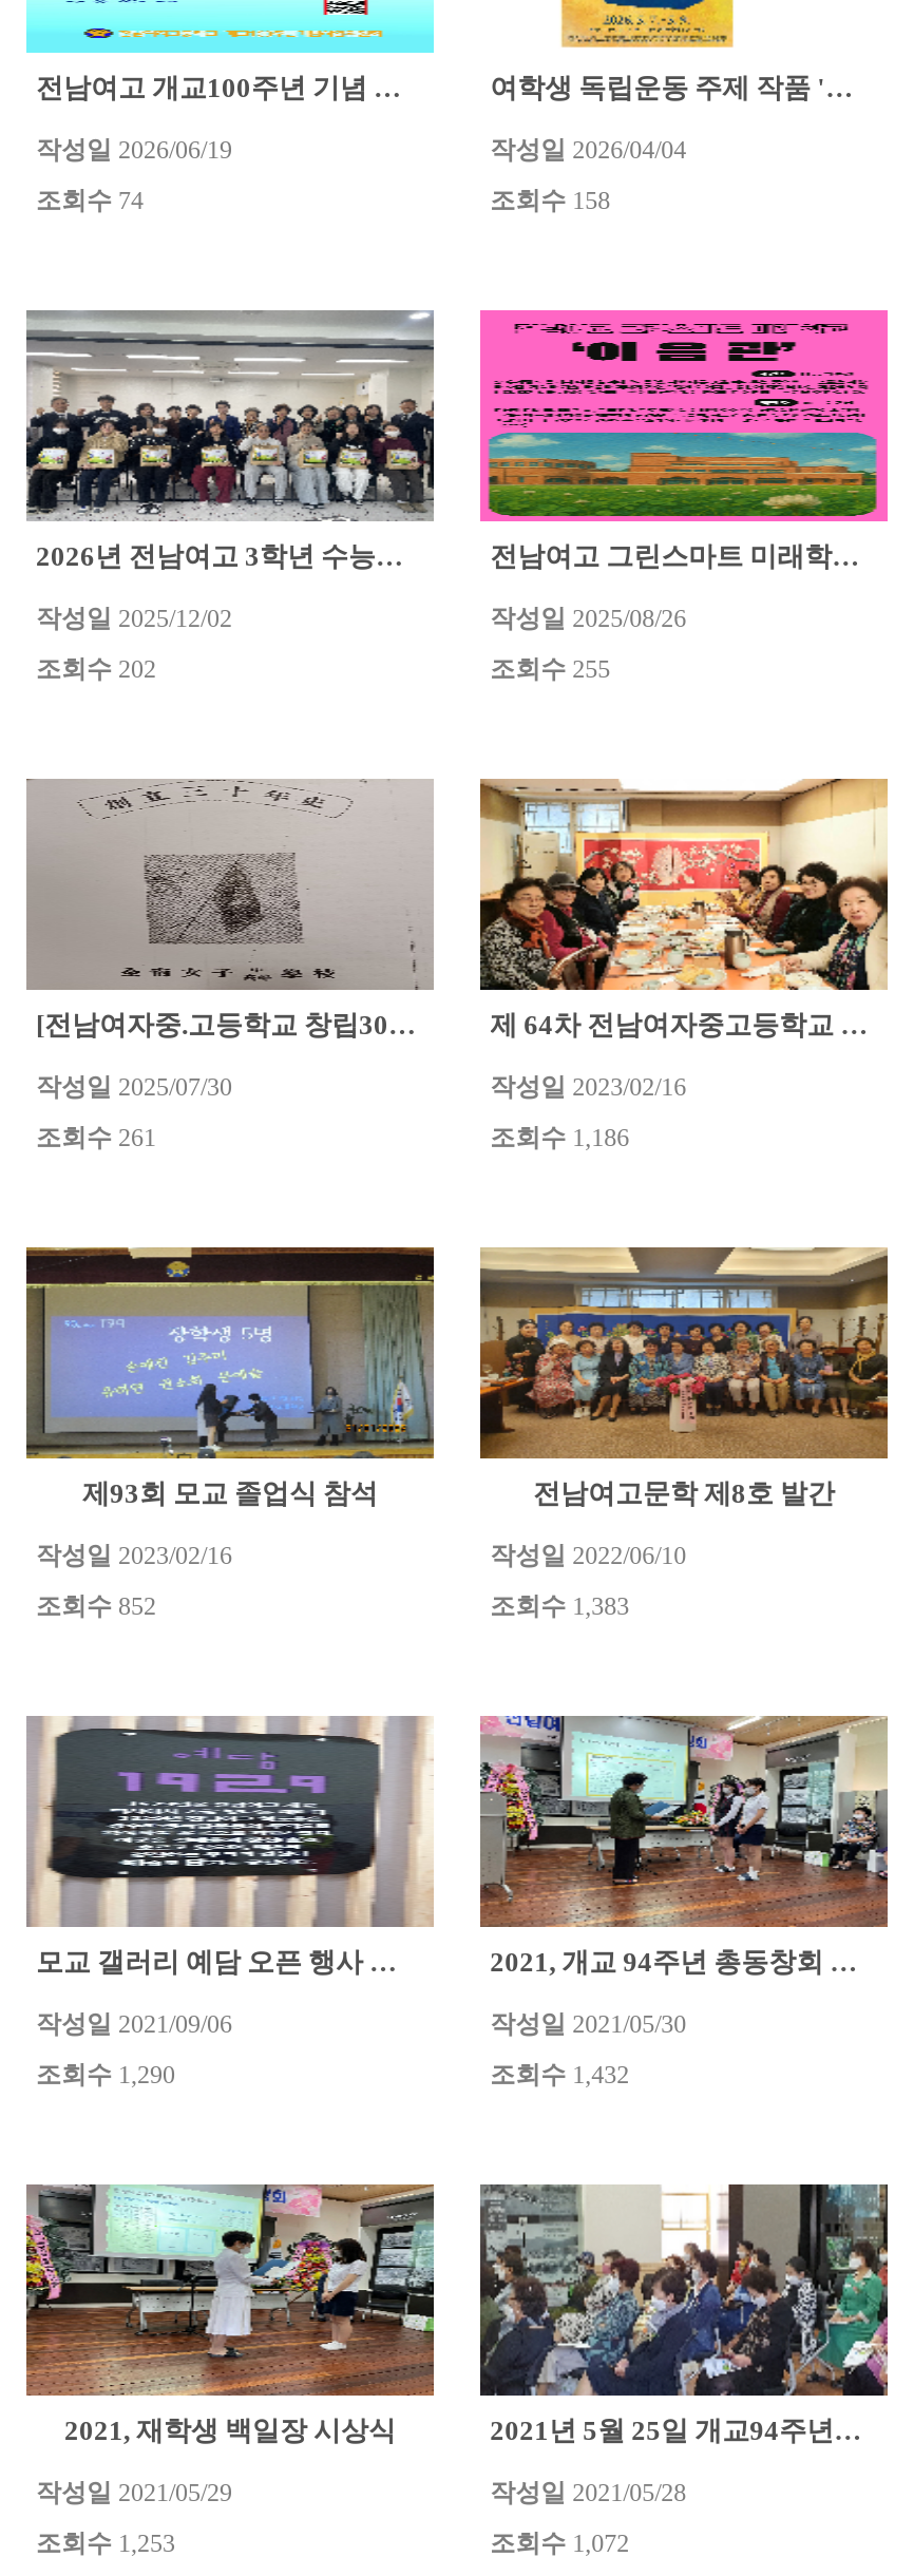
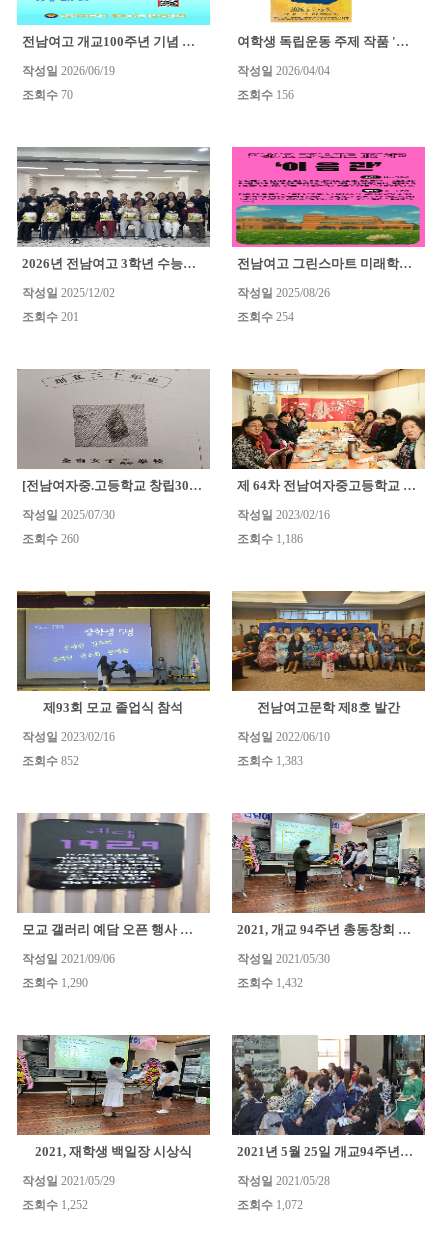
- 조회수 74
+ 조회수 70

- 조회수 158
+ 조회수 156

- 조회수 202
+ 조회수 201

- 조회수 255
+ 조회수 254

- 조회수 261
+ 조회수 260

- 조회수 1,253
+ 조회수 1,252
